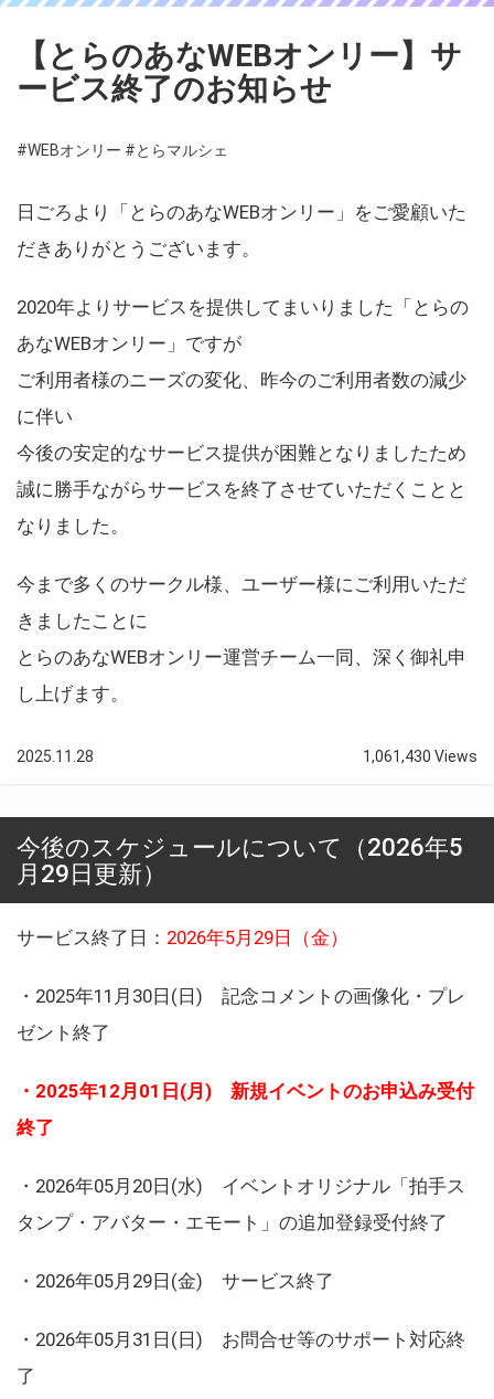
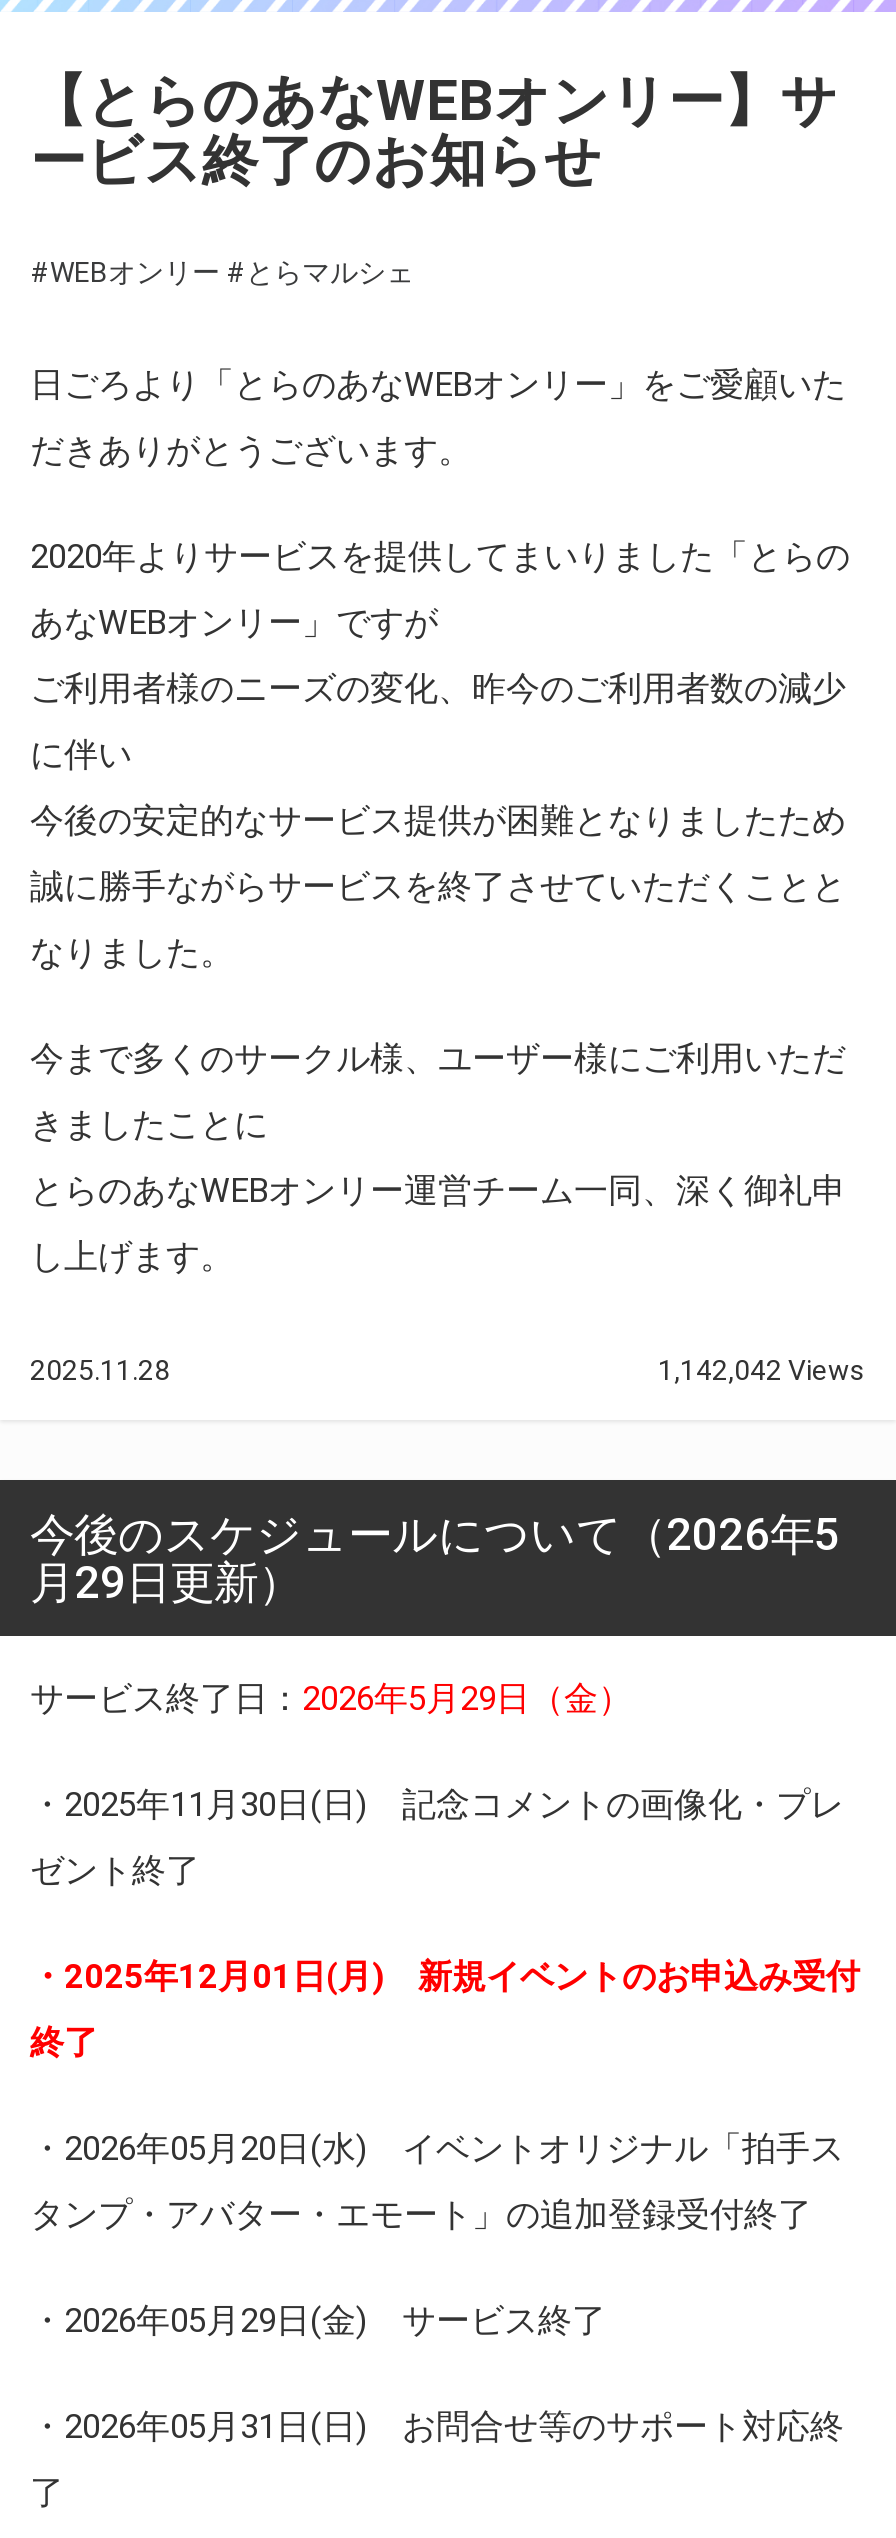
- 1,061,430 Views
+ 1,142,042 Views
